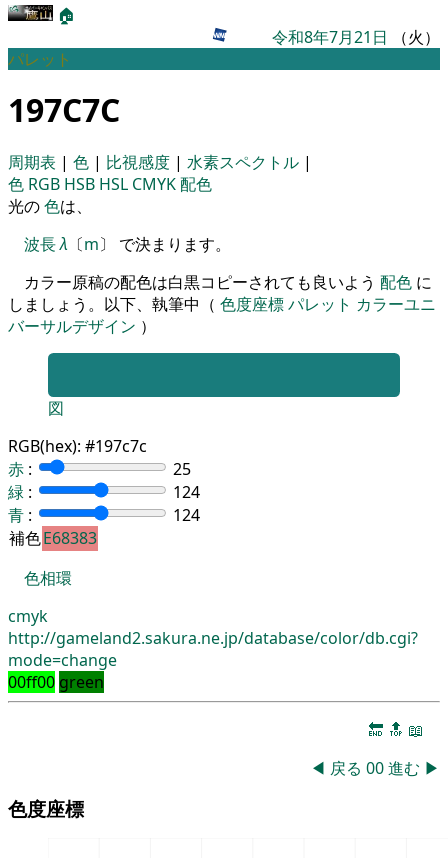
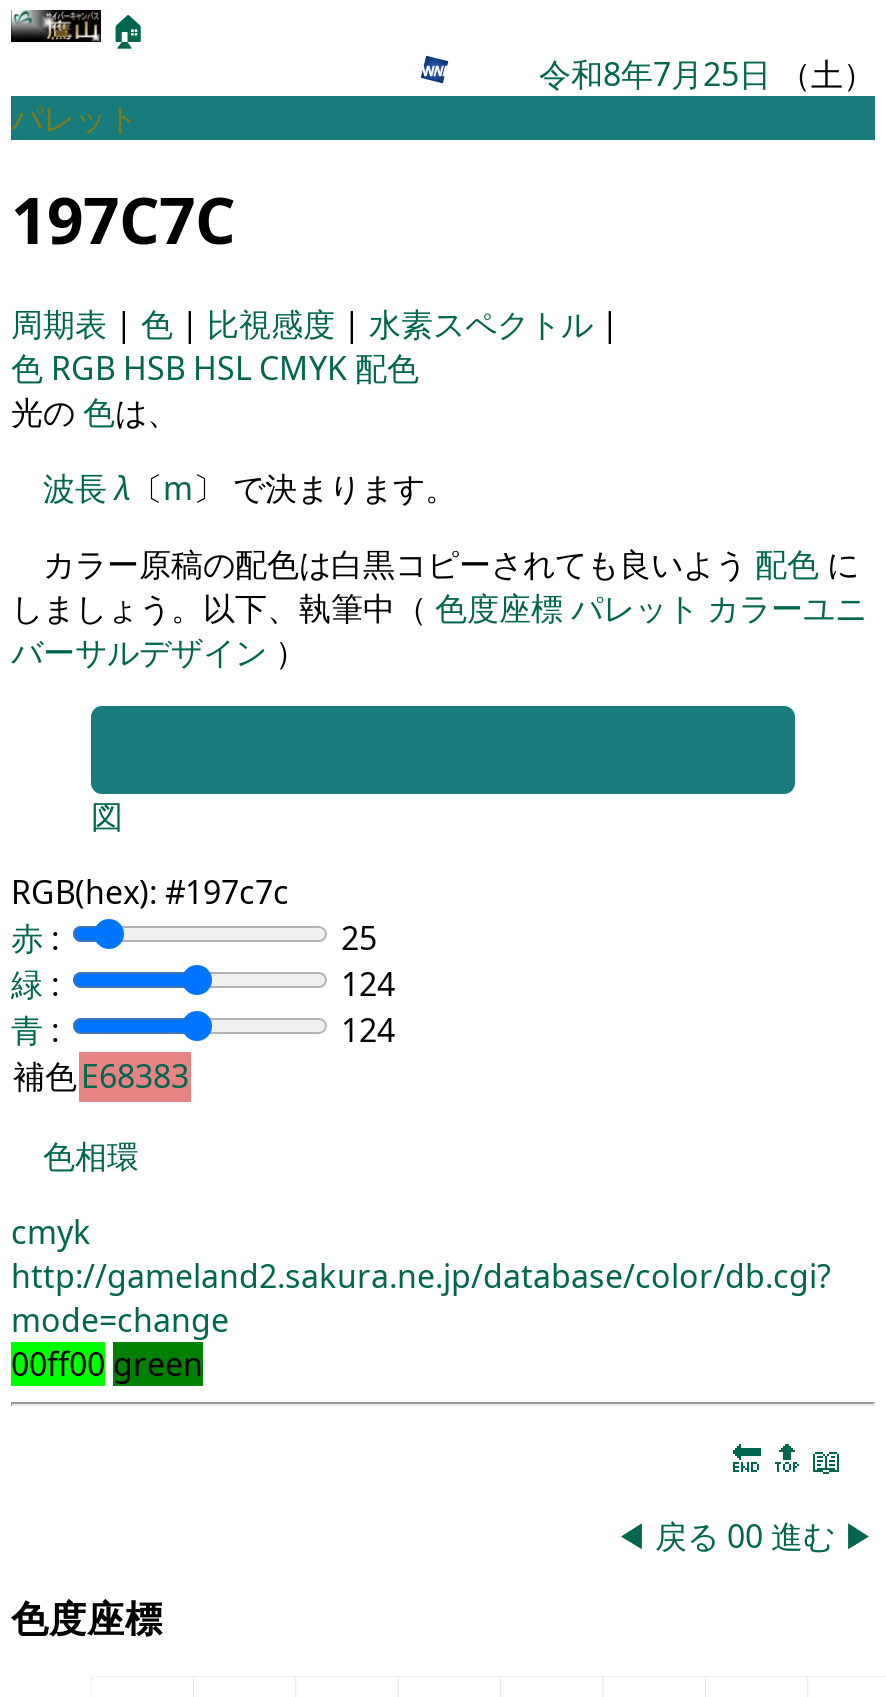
- 令和8年7月21日（火）
+ 令和8年7月25日（土）
